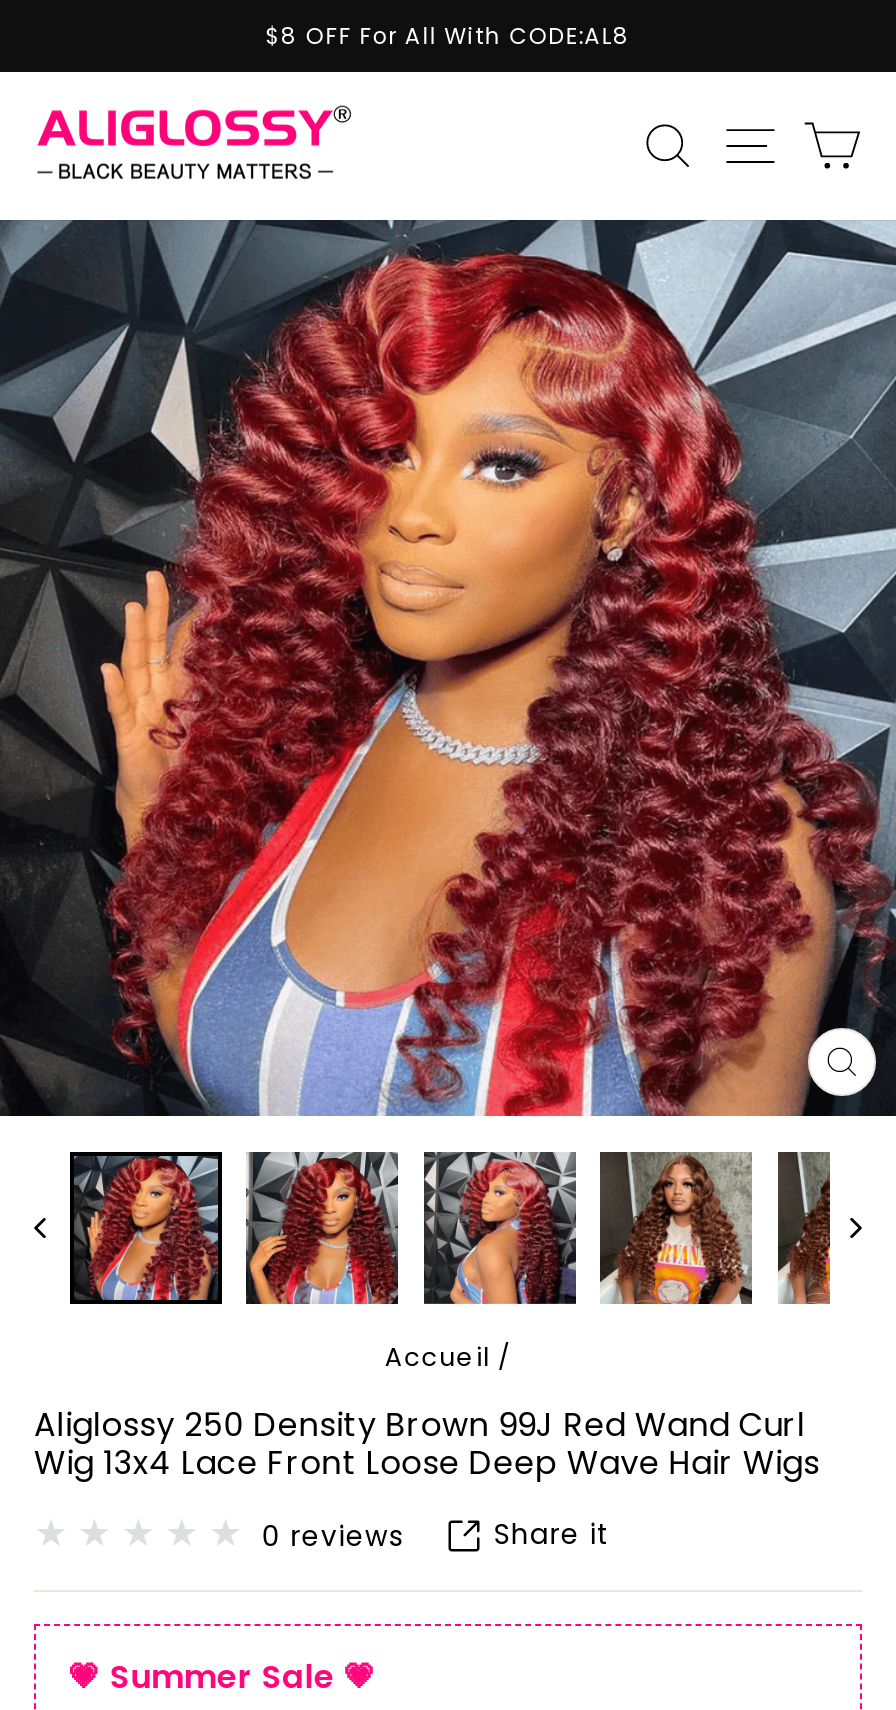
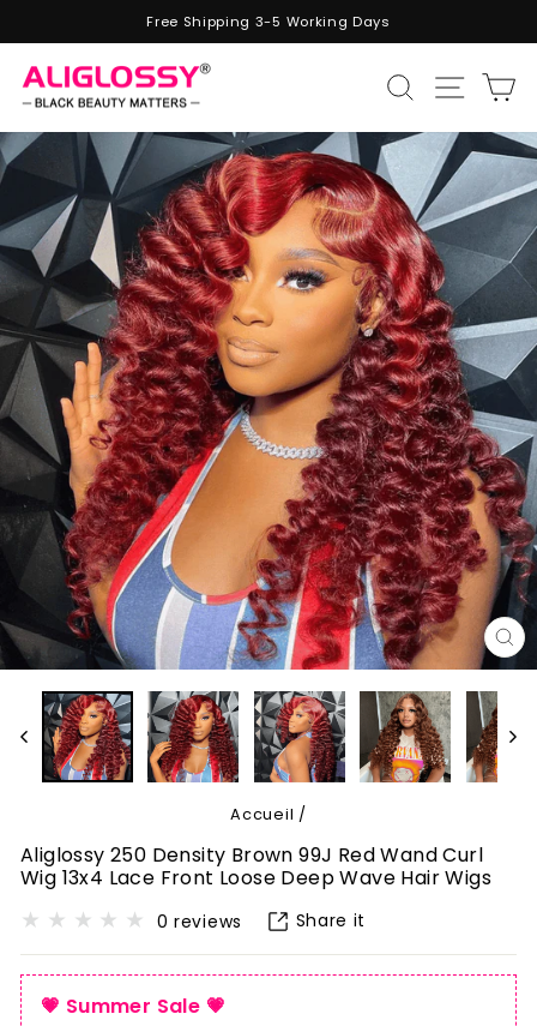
- $8 OFF For All With CODE:AL8
+ Free Shipping 3-5 Working Days
